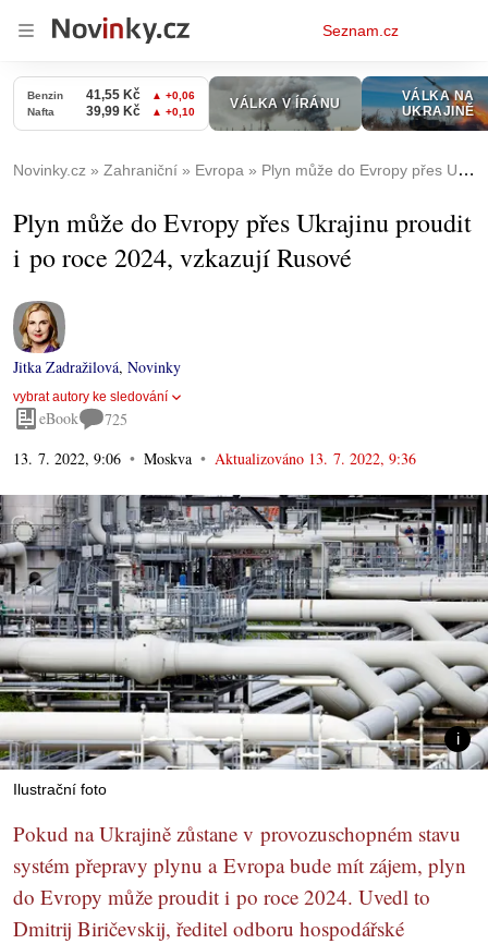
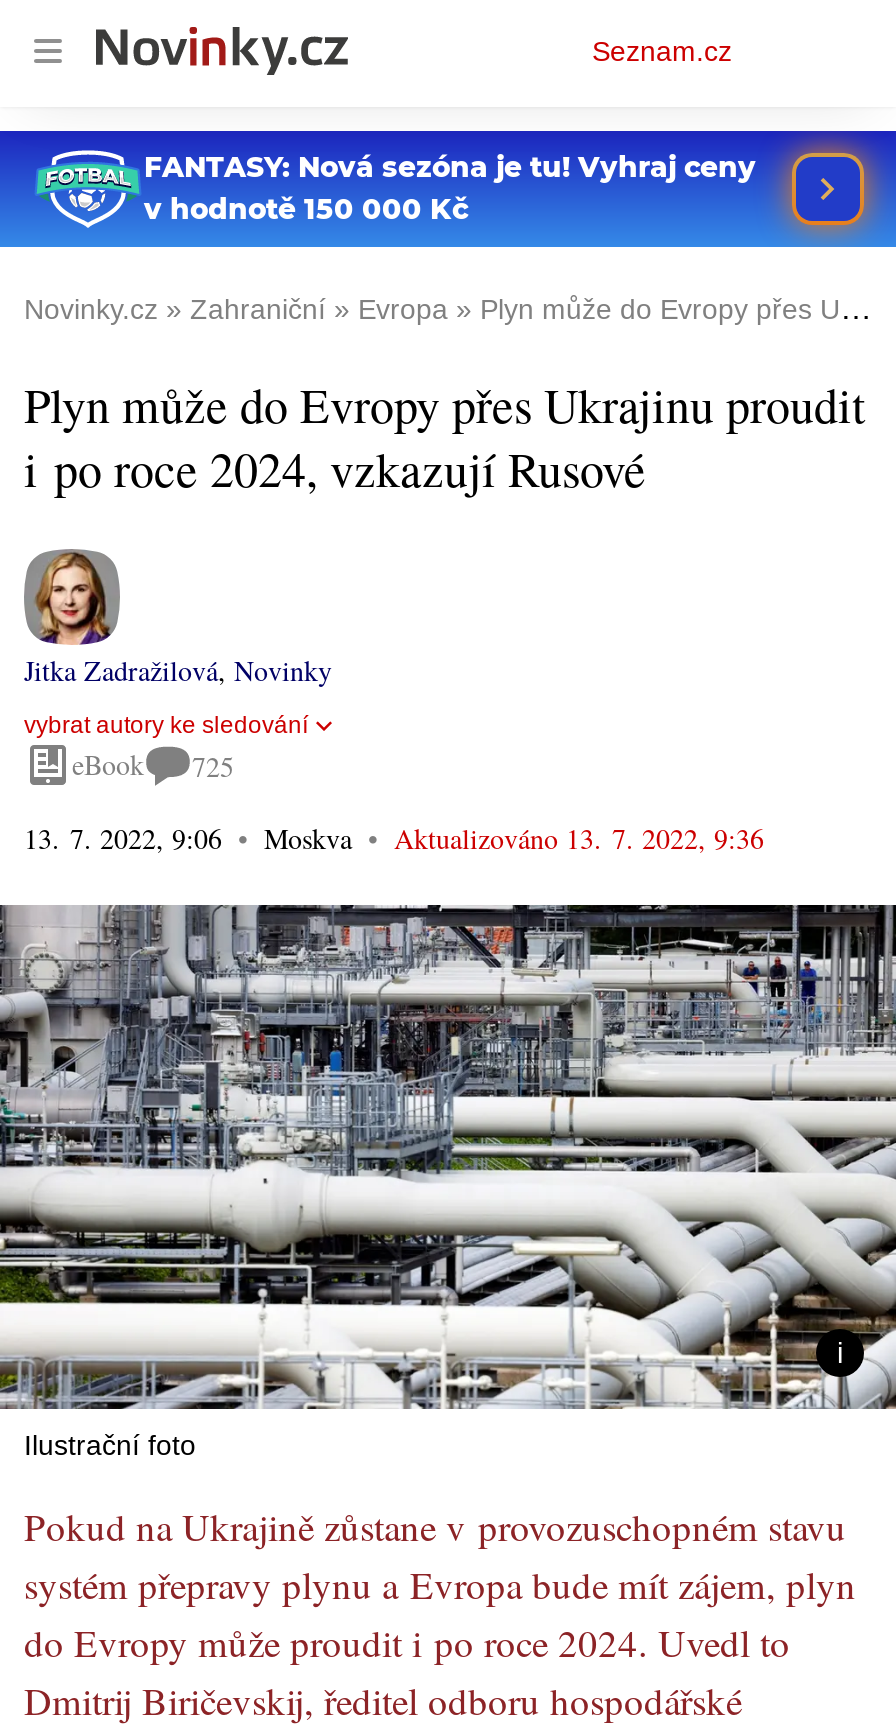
- [image]
+ [image]
